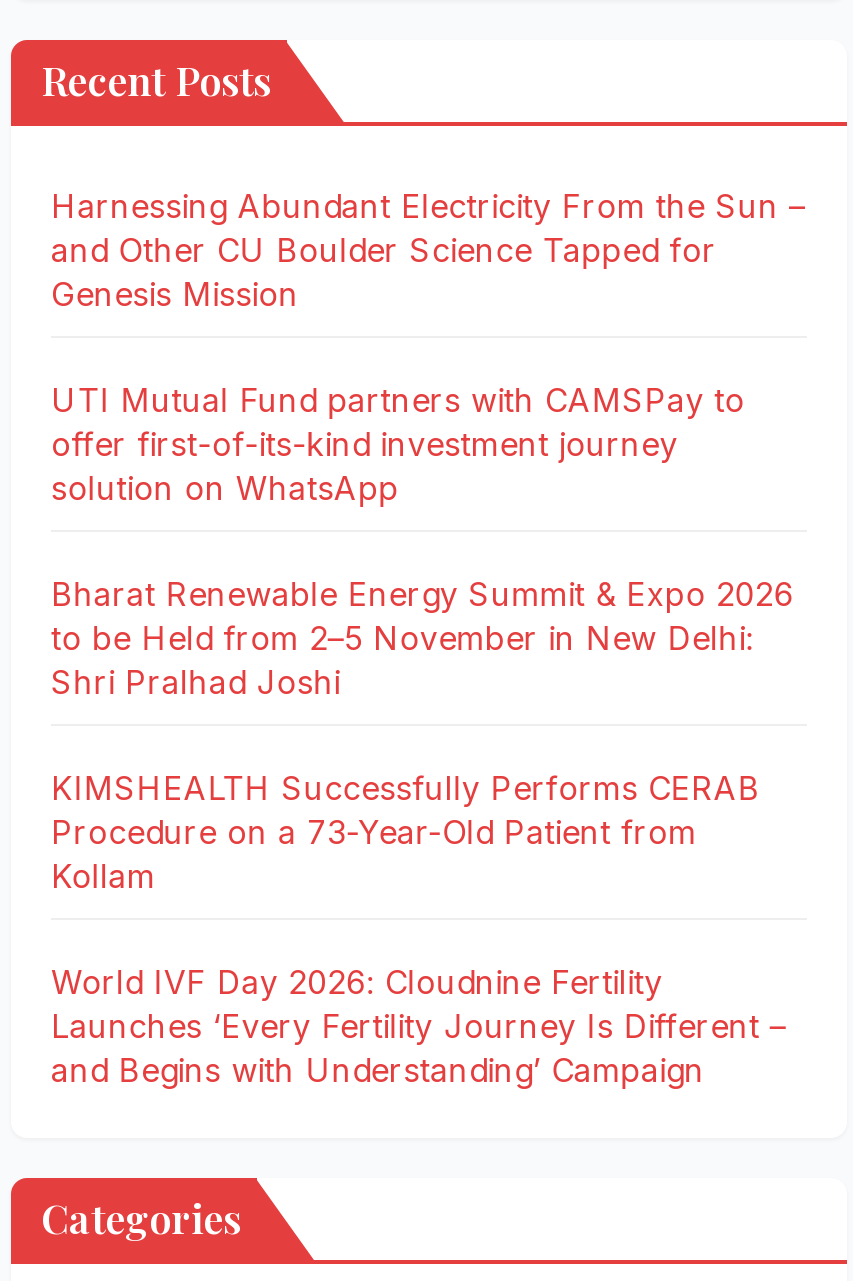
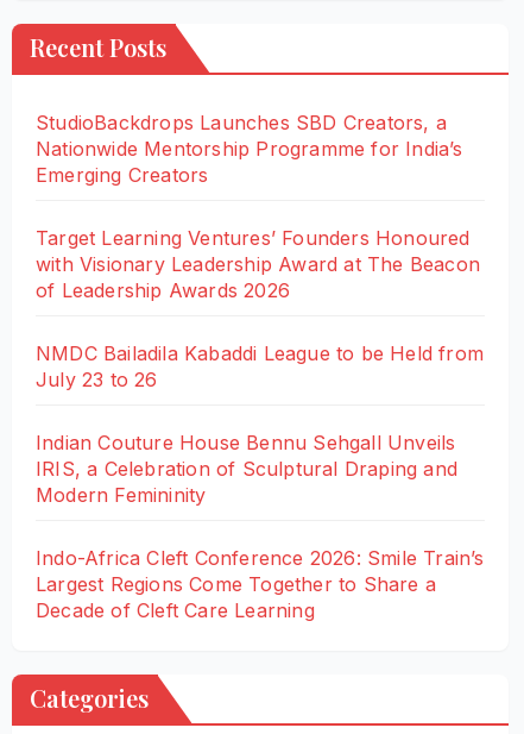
- Harnessing Abundant Electricity From the Sun –
- and Other CU Boulder Science Tapped for
- Genesis Mission
+ StudioBackdrops Launches SBD Creators, a
+ Nationwide Mentorship Programme for India’s
+ Emerging Creators

- UTI Mutual Fund partners with CAMSPay to
- offer first-of-its-kind investment journey
- solution on WhatsApp
+ Target Learning Ventures’ Founders Honoured
+ with Visionary Leadership Award at The Beacon
+ of Leadership Awards 2026

- Bharat Renewable Energy Summit & Expo 2026
- to be Held from 2–5 November in New Delhi:
- Shri Pralhad Joshi
+ NMDC Bailadila Kabaddi League to be Held from
+ July 23 to 26

- KIMSHEALTH Successfully Performs CERAB
- Procedure on a 73-Year-Old Patient from
- Kollam
+ Indian Couture House Bennu Sehgall Unveils
+ IRIS, a Celebration of Sculptural Draping and
+ Modern Femininity

- World IVF Day 2026: Cloudnine Fertility
- Launches ‘Every Fertility Journey Is Different –
- and Begins with Understanding’ Campaign
+ Indo-Africa Cleft Conference 2026: Smile Train’s
+ Largest Regions Come Together to Share a
+ Decade of Cleft Care Learning
